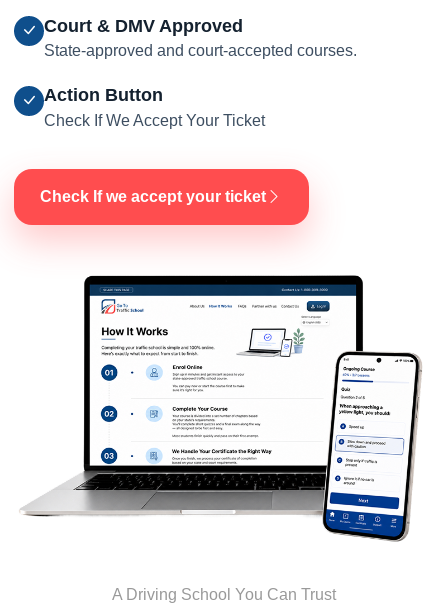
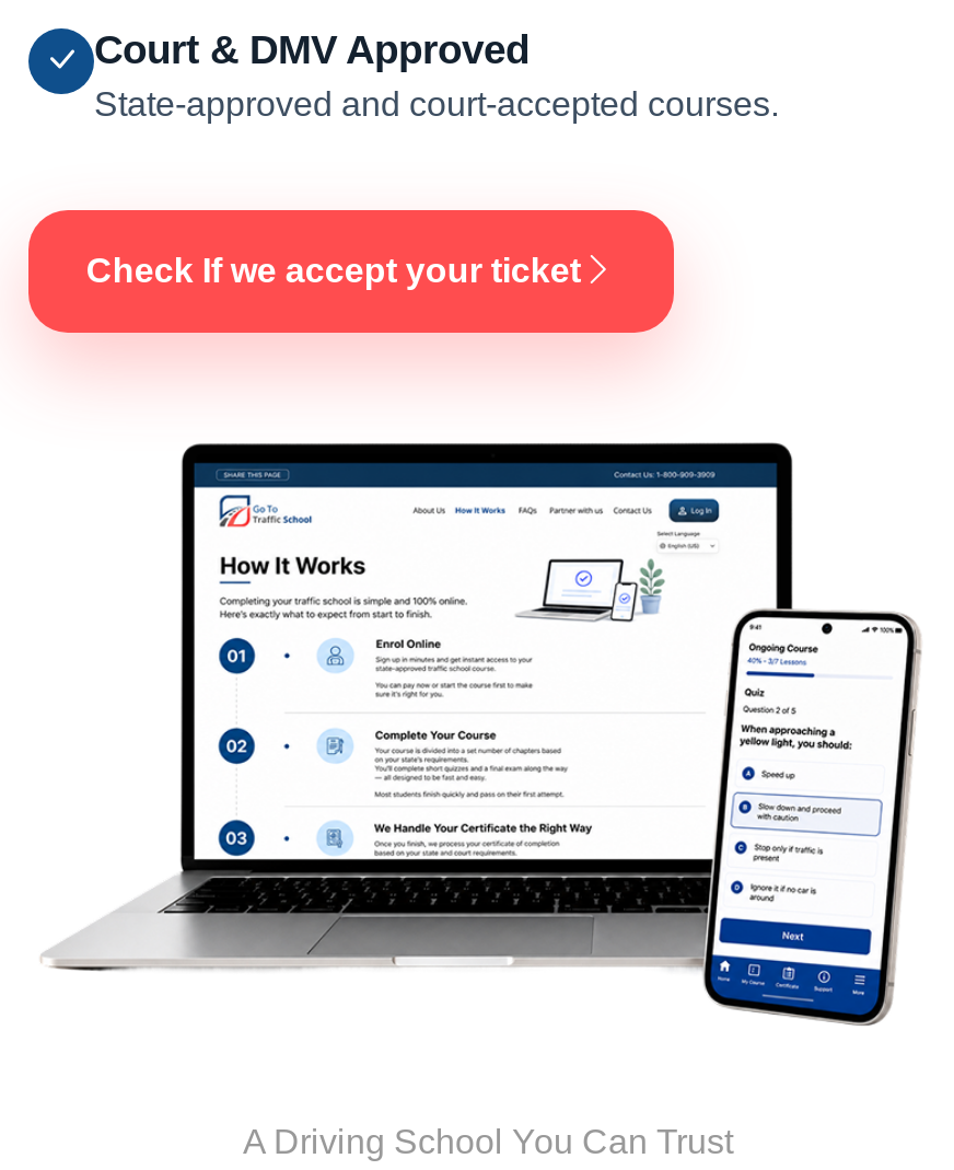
- Action Button
- Check If We Accept Your Ticket
